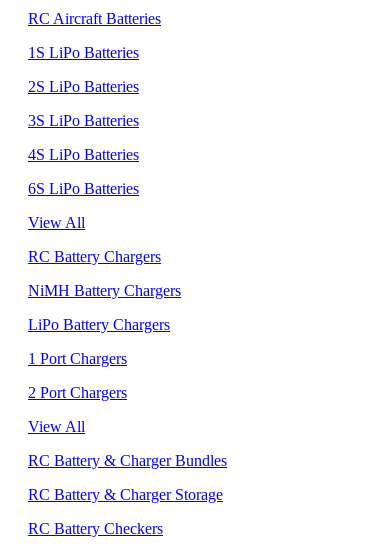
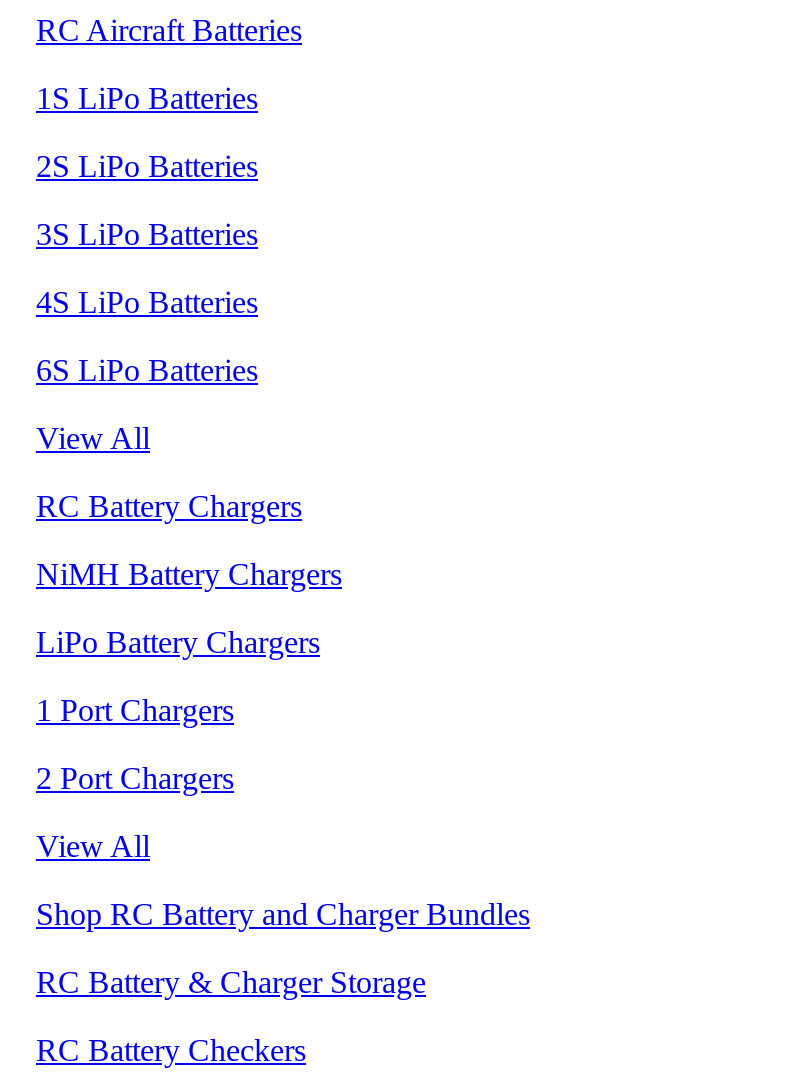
- RC Battery & Charger Bundles
+ Shop RC Battery and Charger Bundles
